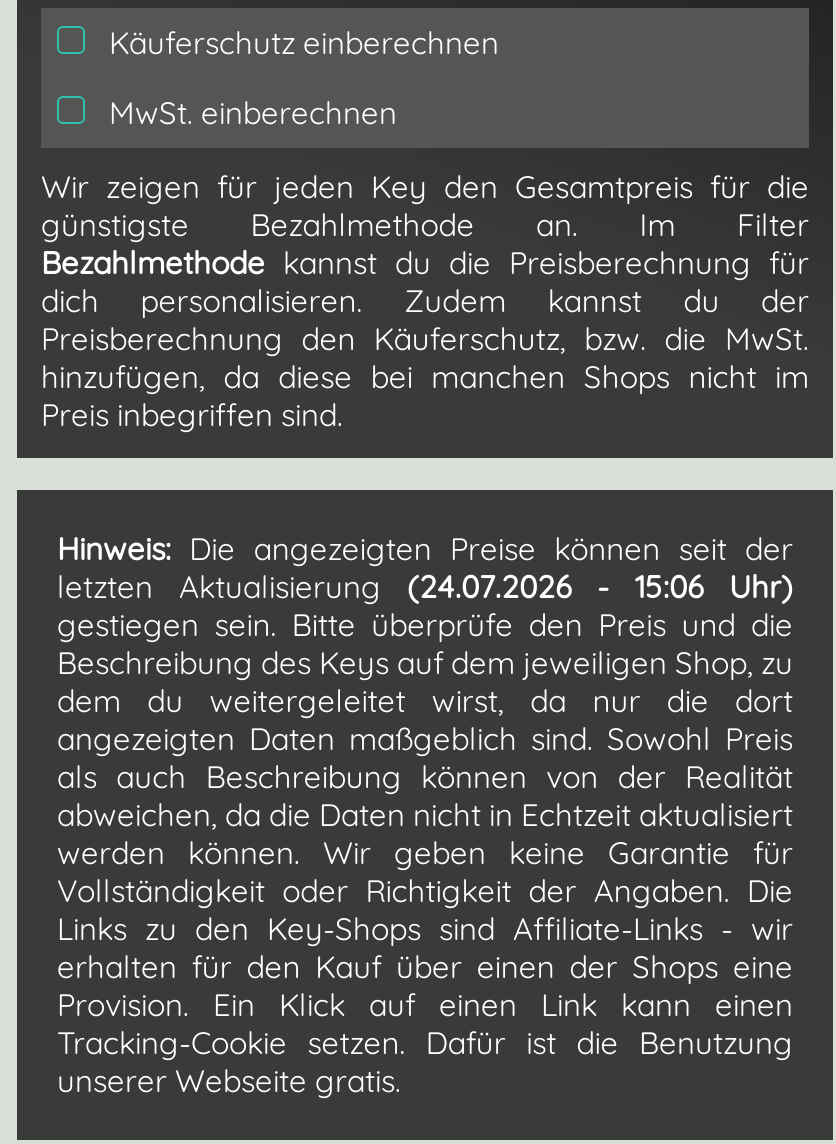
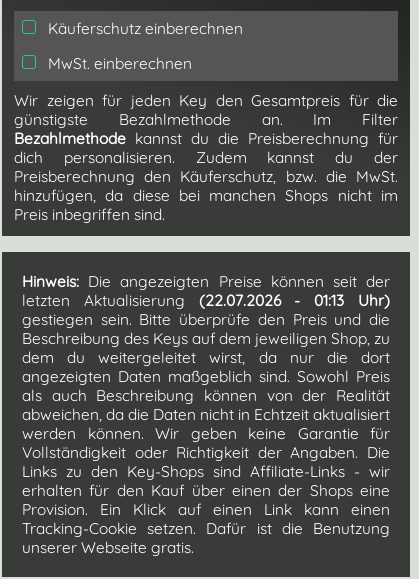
- letzten Aktualisierung (24.07.2026 - 15:06 Uhr)
+ letzten Aktualisierung (22.07.2026 - 01:13 Uhr)
